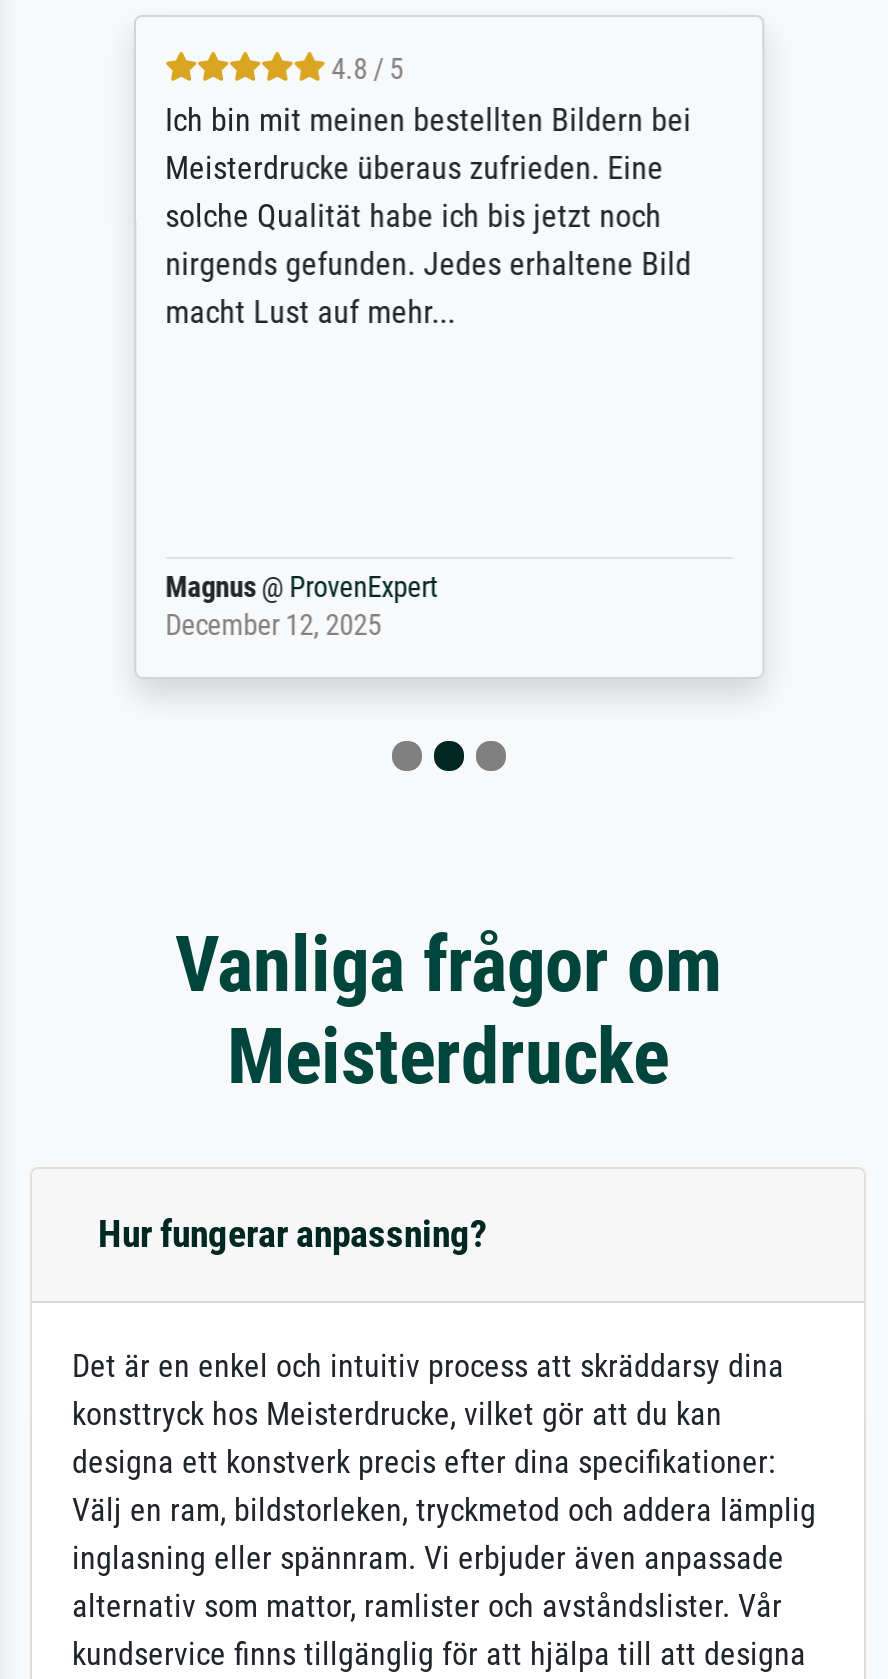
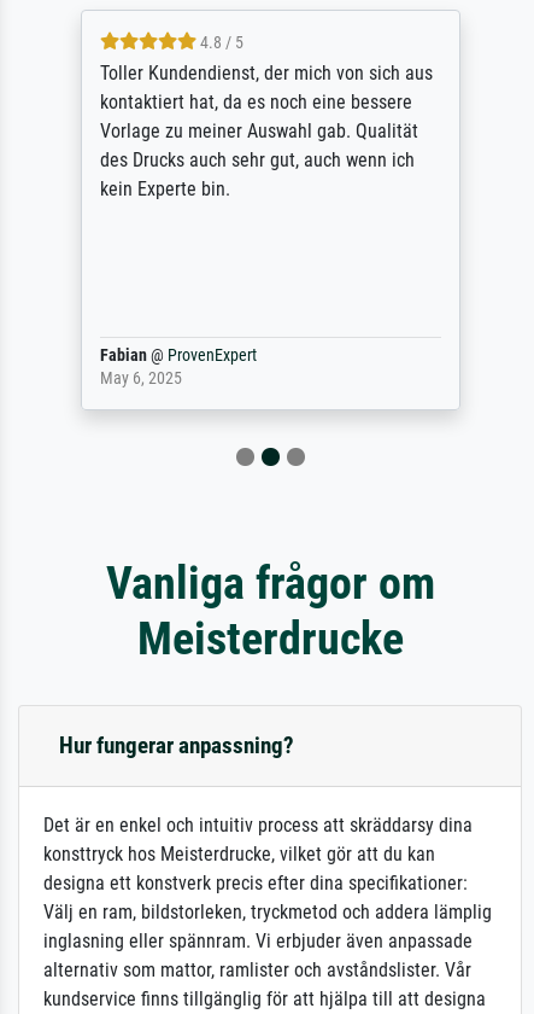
- Ich bin mit meinen bestellten Bildern bei
- Meisterdrucke überaus zufrieden. Eine
- solche Qualität habe ich bis jetzt noch
- nirgends gefunden. Jedes erhaltene Bild
- macht Lust auf mehr...
+ Toller Kundendienst, der mich von sich aus
+ kontaktiert hat, da es noch eine bessere
+ Vorlage zu meiner Auswahl gab. Qualität
+ des Drucks auch sehr gut, auch wenn ich
+ kein Experte bin.

- Magnus @ ProvenExpert
- December 12, 2025
+ Fabian @ ProvenExpert
+ May 6, 2025
